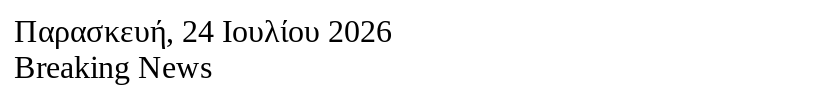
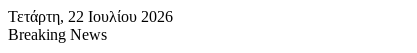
- Παρασκευή, 24 Ιουλίου 2026
+ Τετάρτη, 22 Ιουλίου 2026
